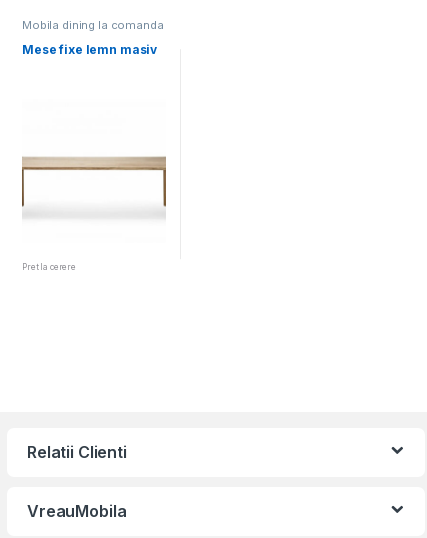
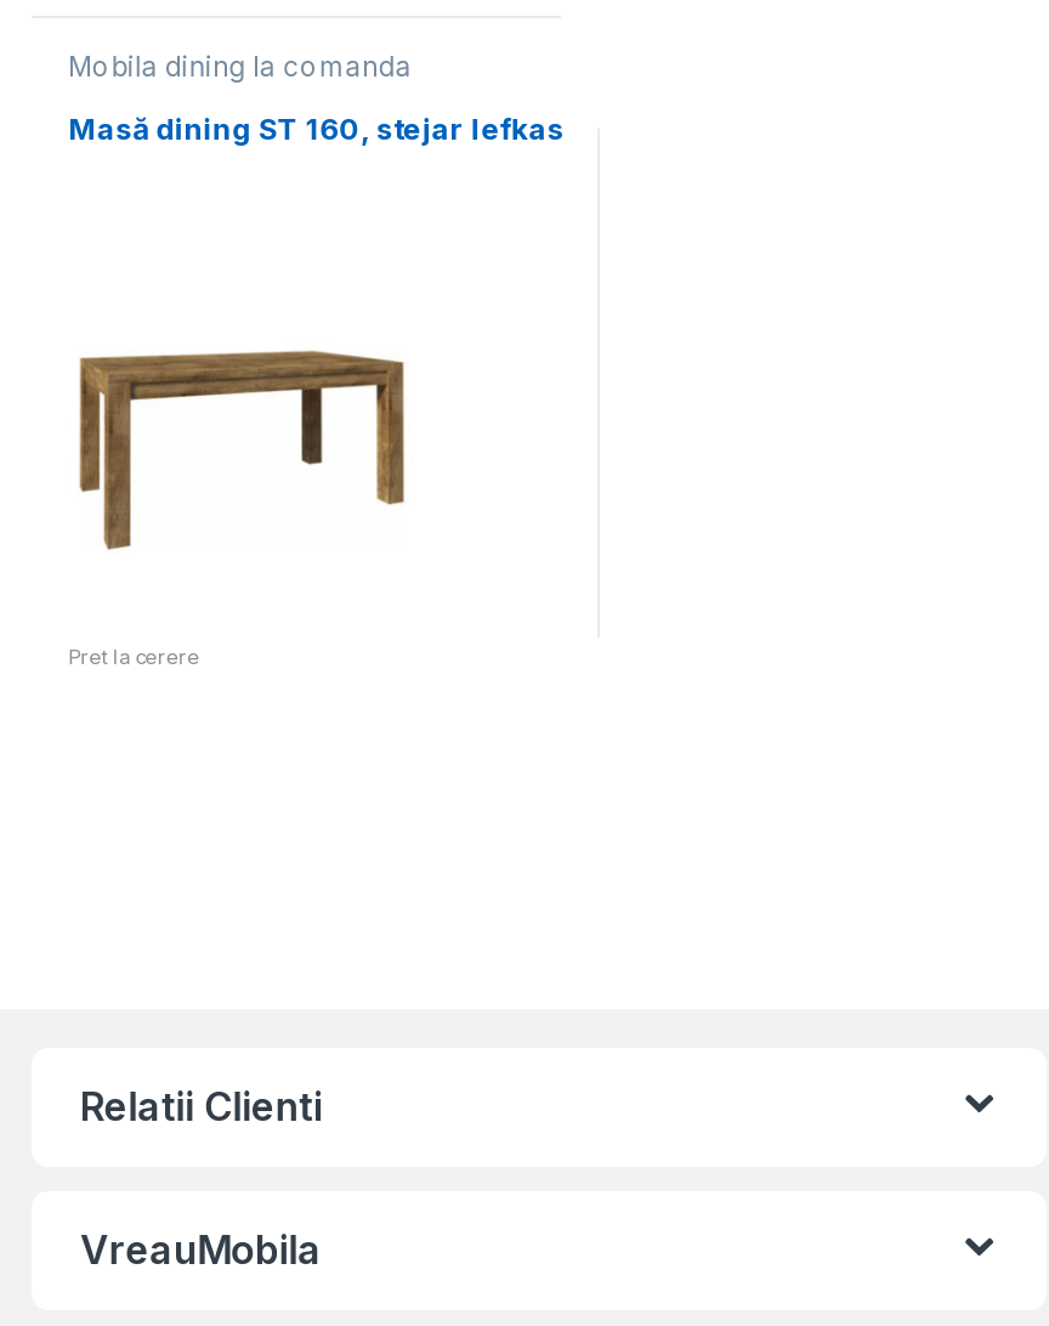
- Mese fixe lemn masiv
+ Masă dining ST 160, stejar lefkas

- [image]
+ [image]
